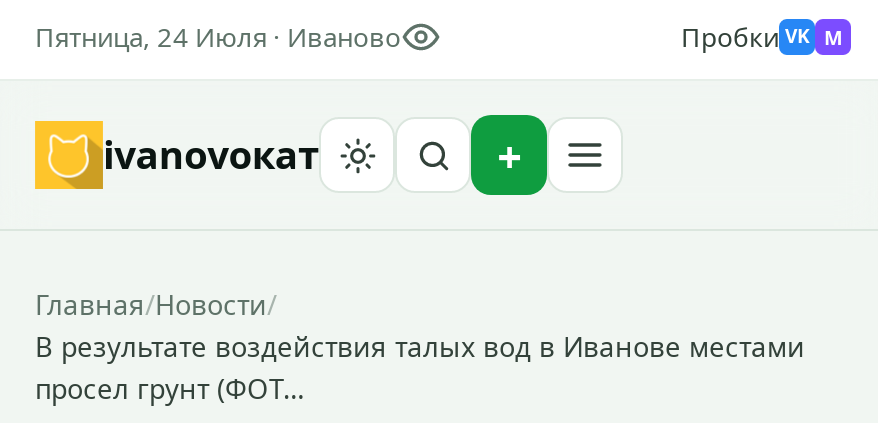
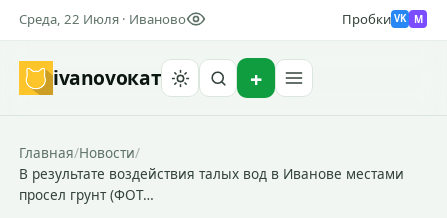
- Пятница, 24 Июля · Иваново
+ Среда, 22 Июля · Иваново
